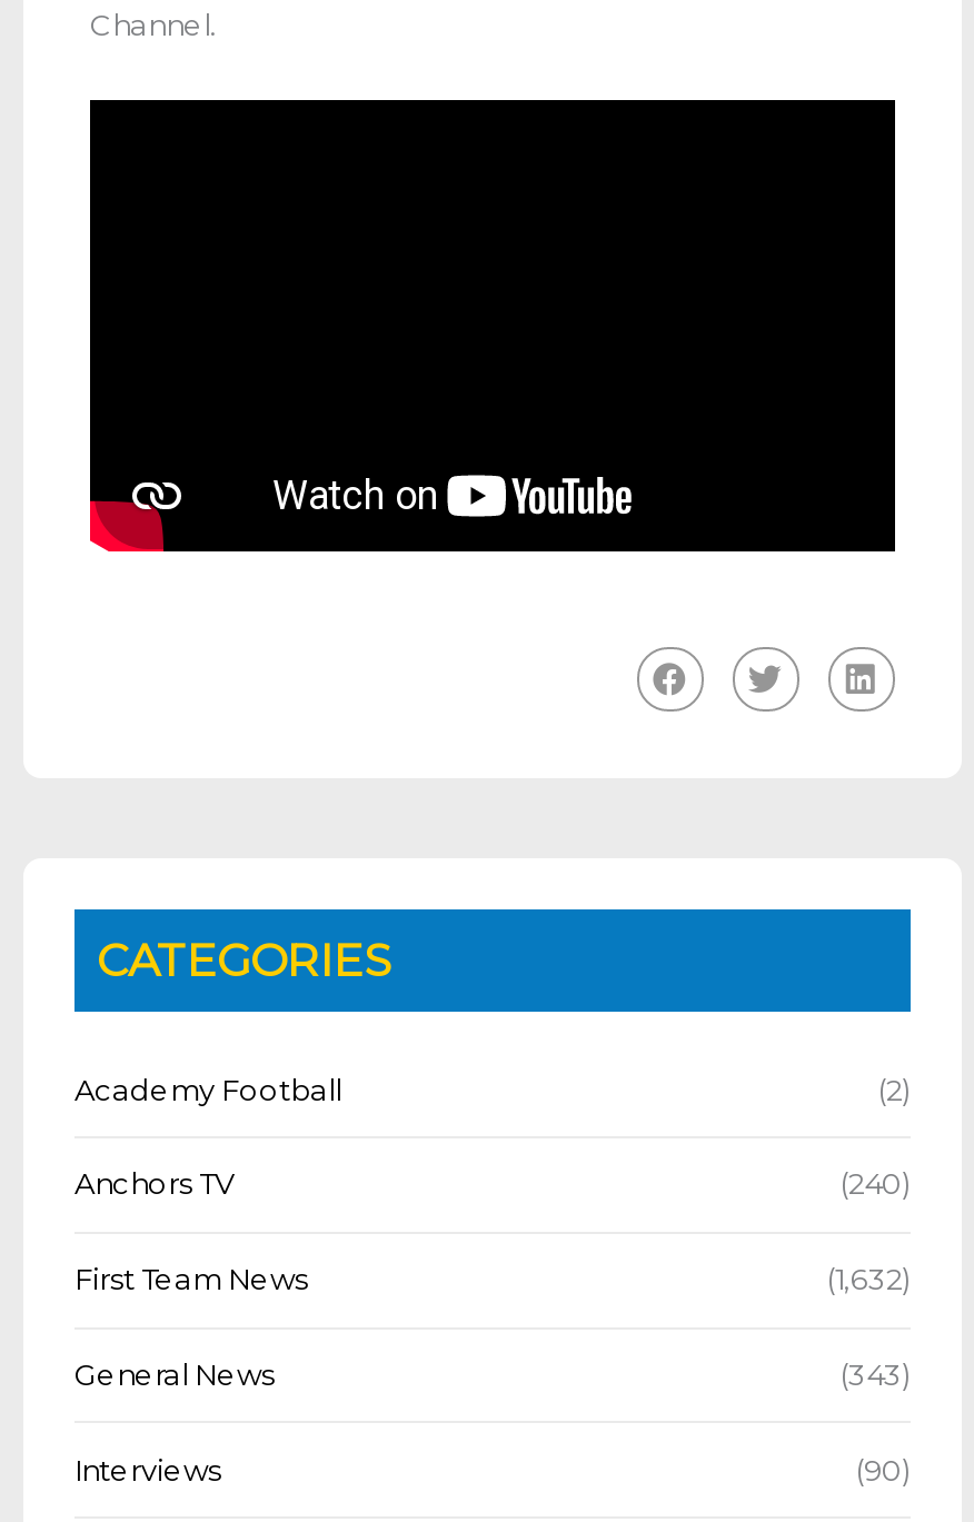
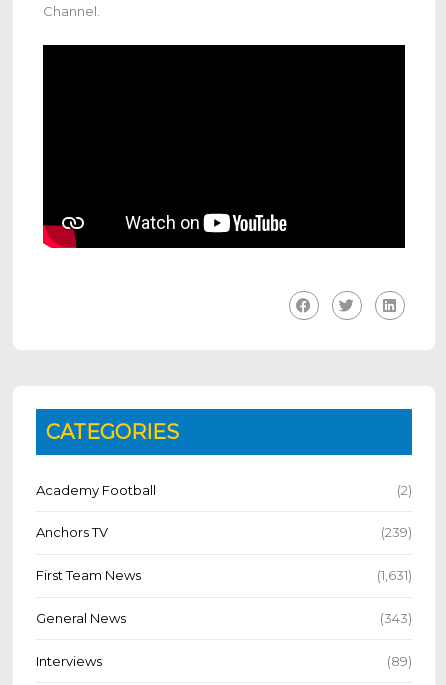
- (240)
+ (239)

- (1,632)
+ (1,631)

- (90)
+ (89)
